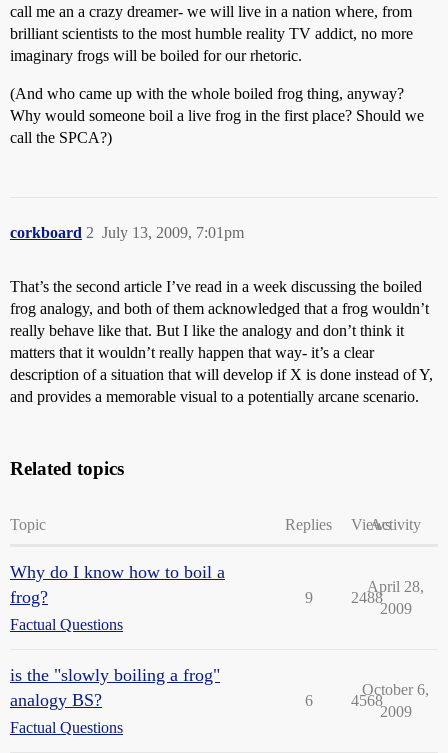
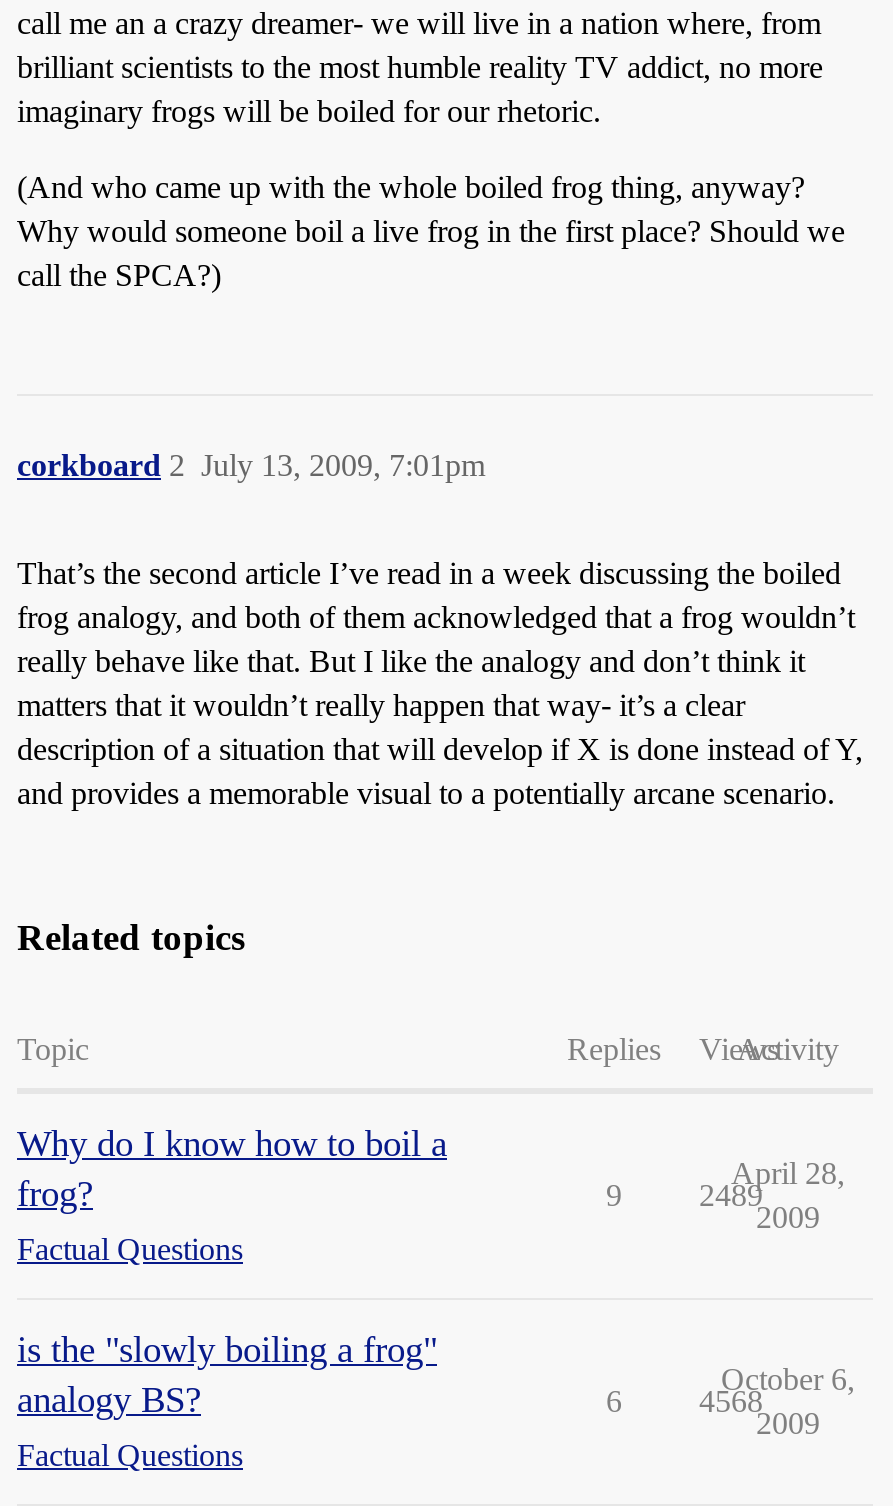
- 2488
+ 2489
